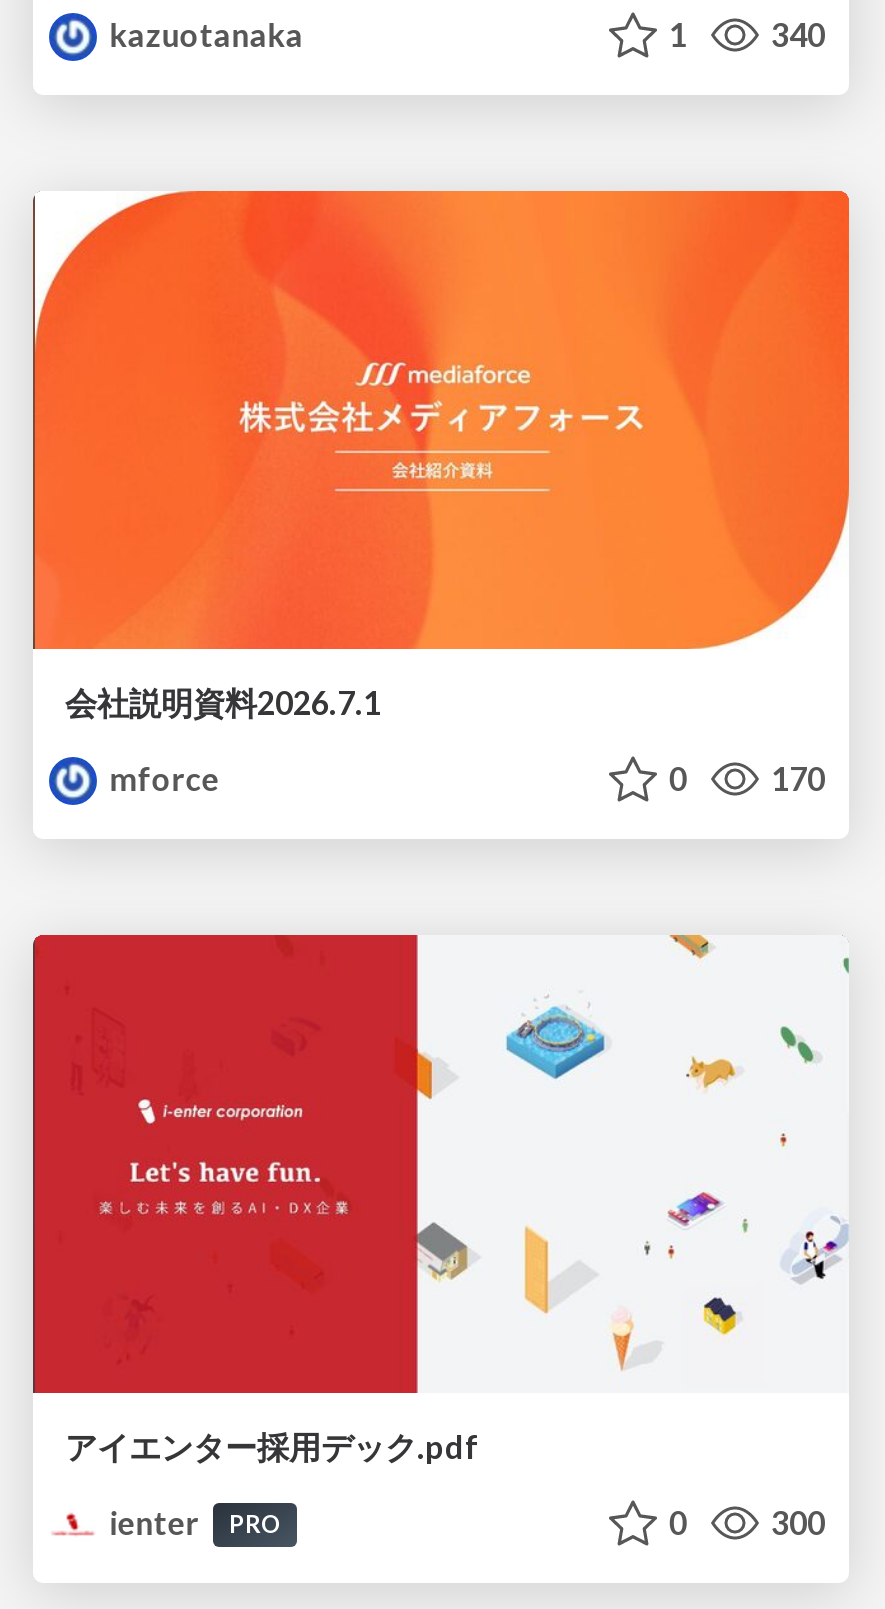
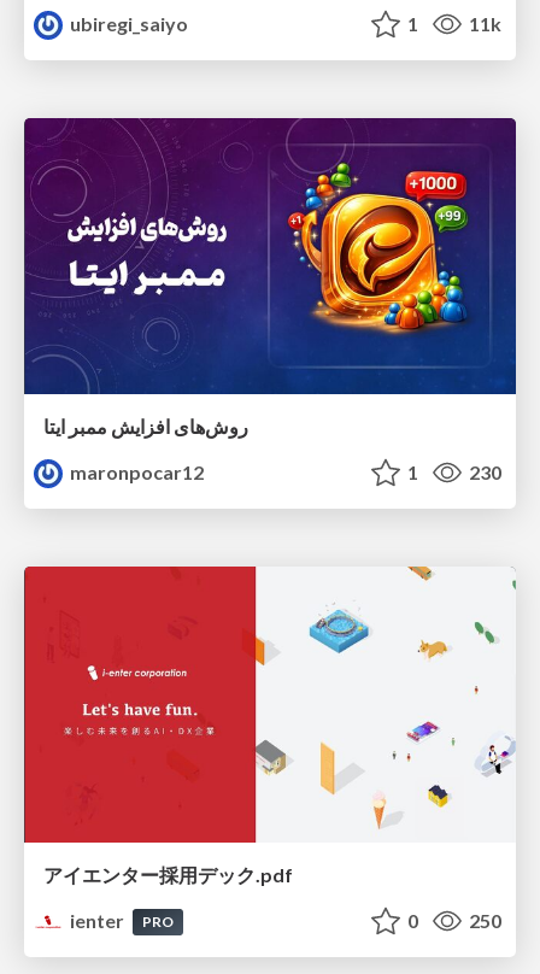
- kazuotanaka
+ ubiregi_saiyo

- 340
+ 11k

- [image]
- 会社説明資料2026.7.1
+ [image]
+ روش‌های افزایش ممبر ایتا

- mforce
- 0
- 170
+ maronpocar12
+ 1
+ 230

- 300
+ 250
